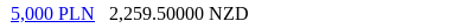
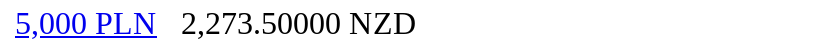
- 5,000 PLN 2,259.50000 NZD
+ 5,000 PLN 2,273.50000 NZD
